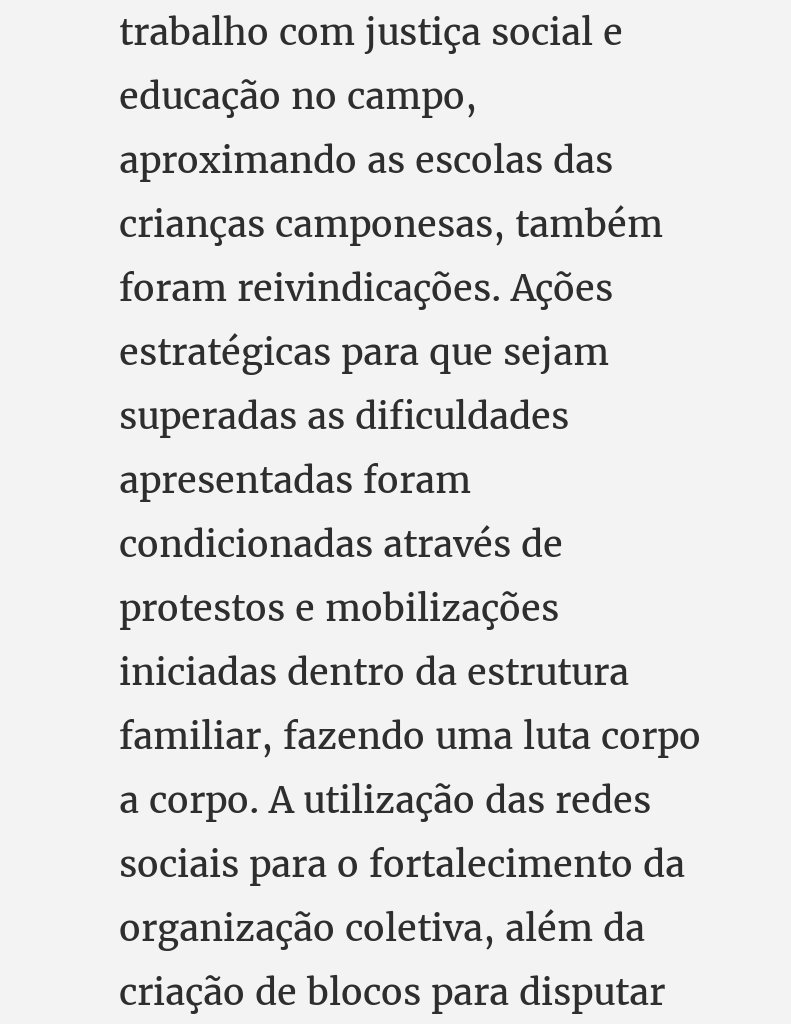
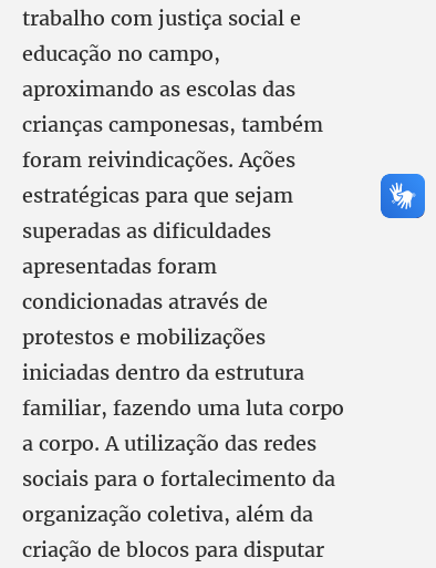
+ [image]
